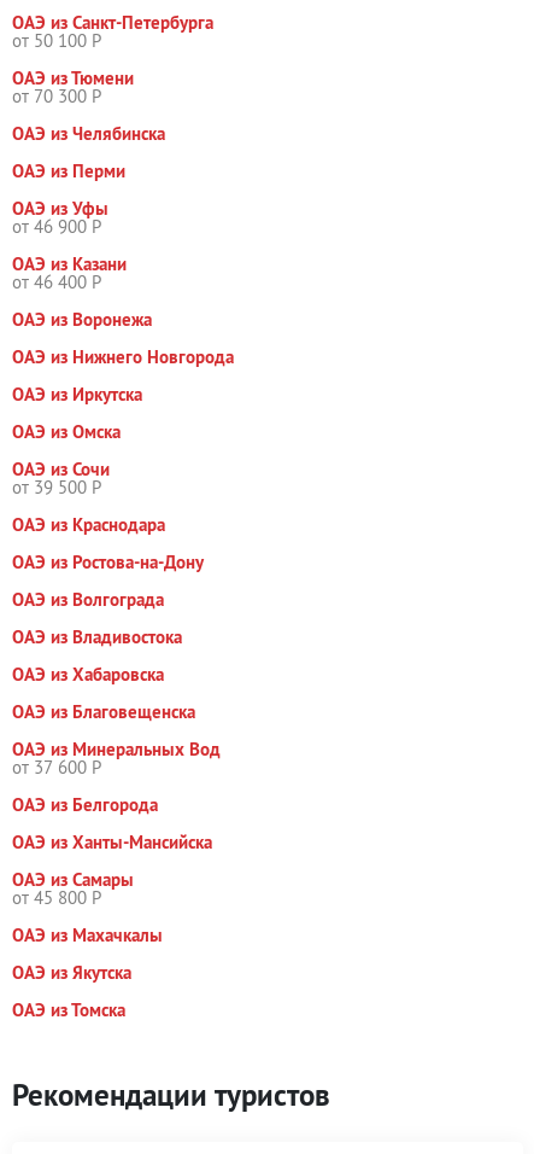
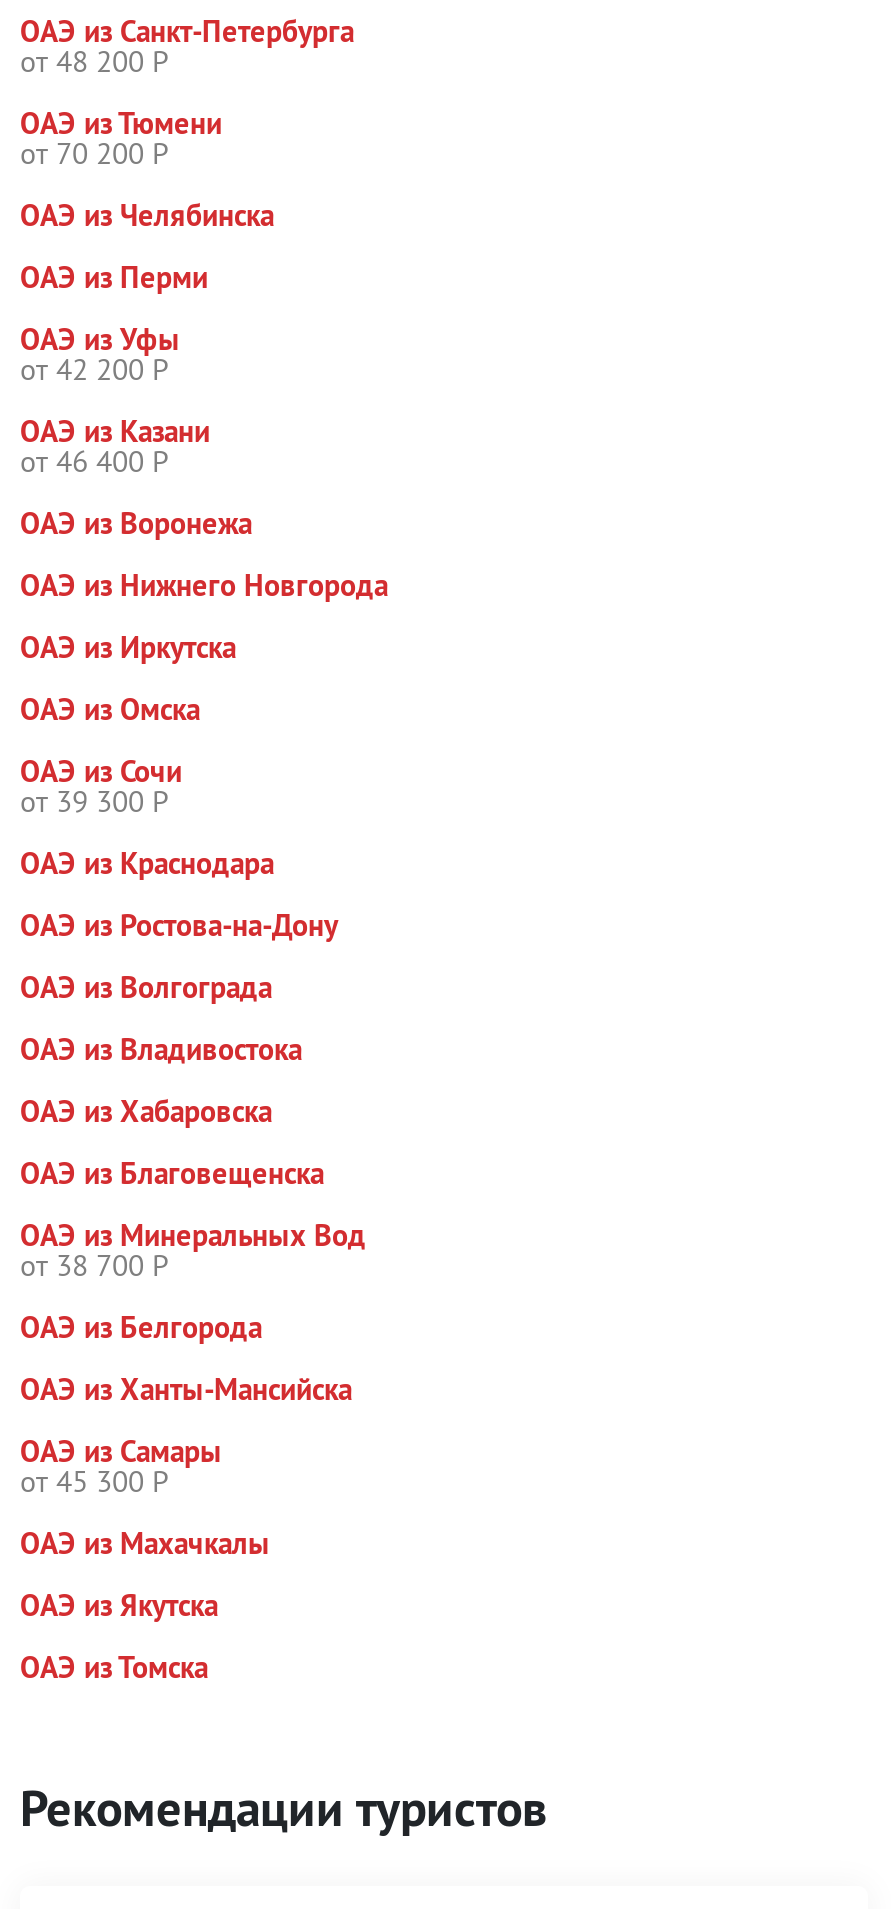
- от 50 100 Р
+ от 48 200 Р

- от 70 300 Р
+ от 70 200 Р

- от 46 900 Р
+ от 42 200 Р

- от 39 500 Р
+ от 39 300 Р

- от 37 600 Р
+ от 38 700 Р

- от 45 800 Р
+ от 45 300 Р
